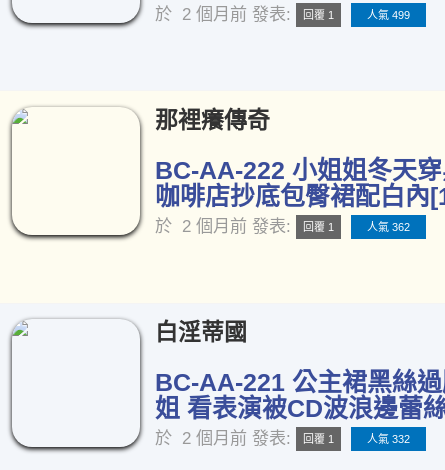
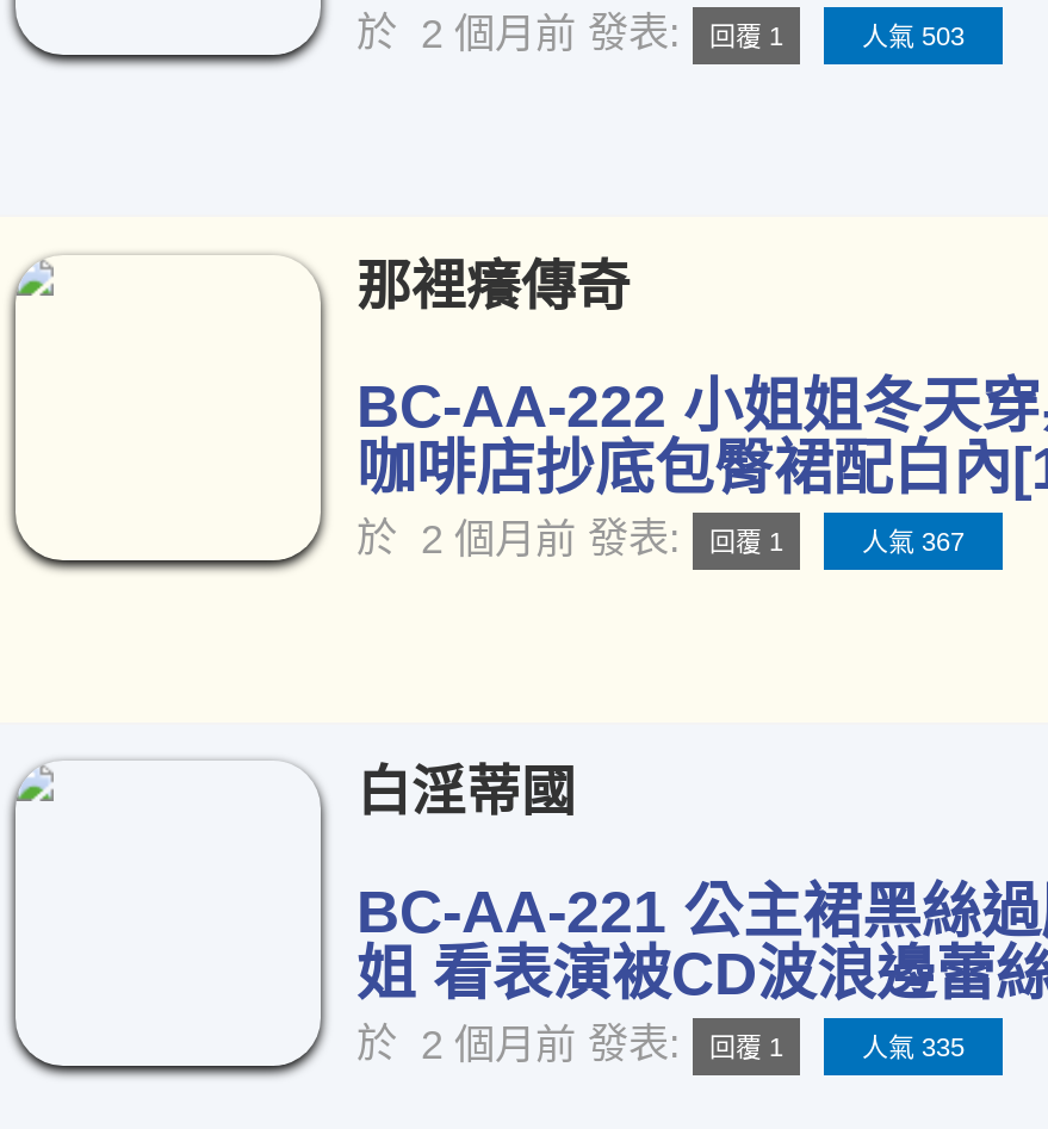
- 人氣 499
+ 人氣 503

- 人氣 362
+ 人氣 367

- 人氣 332
+ 人氣 335
